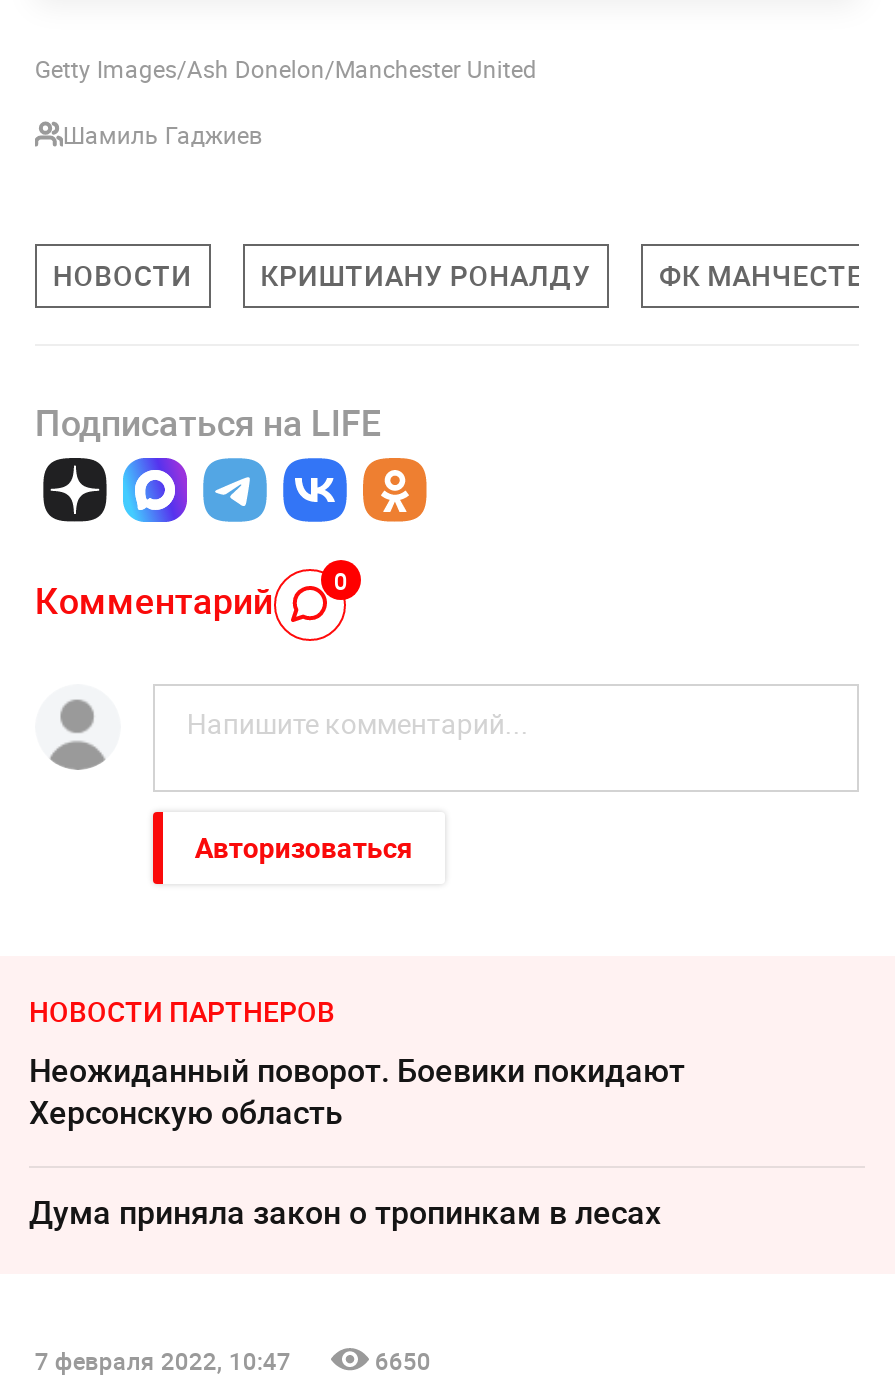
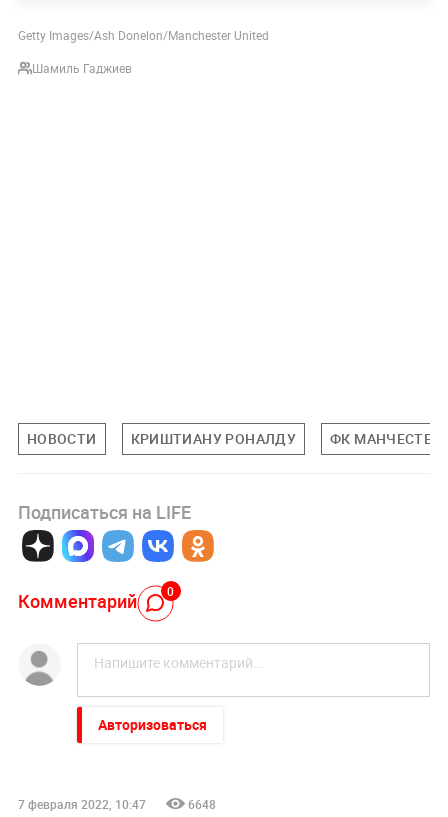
moved down: [image] | НОВОСТИ | КРИШТИАНУ РОНАЛДУ | Подписаться на LIFE | Комментарий | 0 | Авторизоваться

- НОВОСТИ ПАРТНЕРОВ
- Неожиданный поворот. Боевики покидают
- Херсонскую область
- Дума приняла закон о тропинкам в лесах

- 6650
+ 6648
